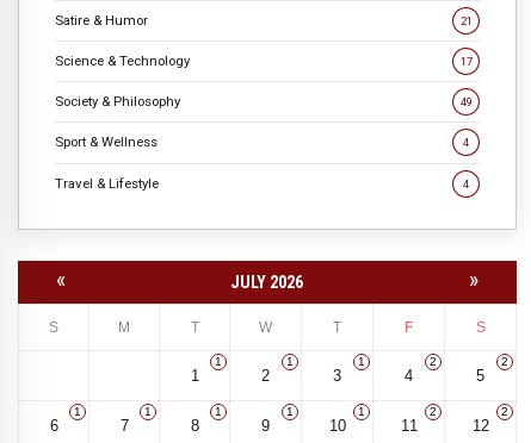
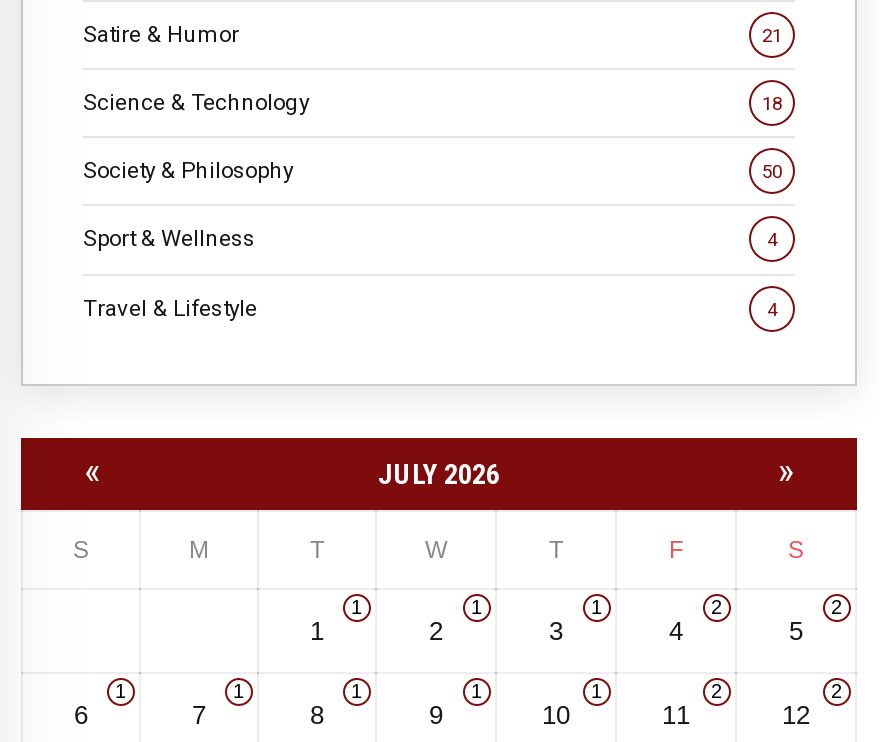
- 17
+ 18

- 49
+ 50
